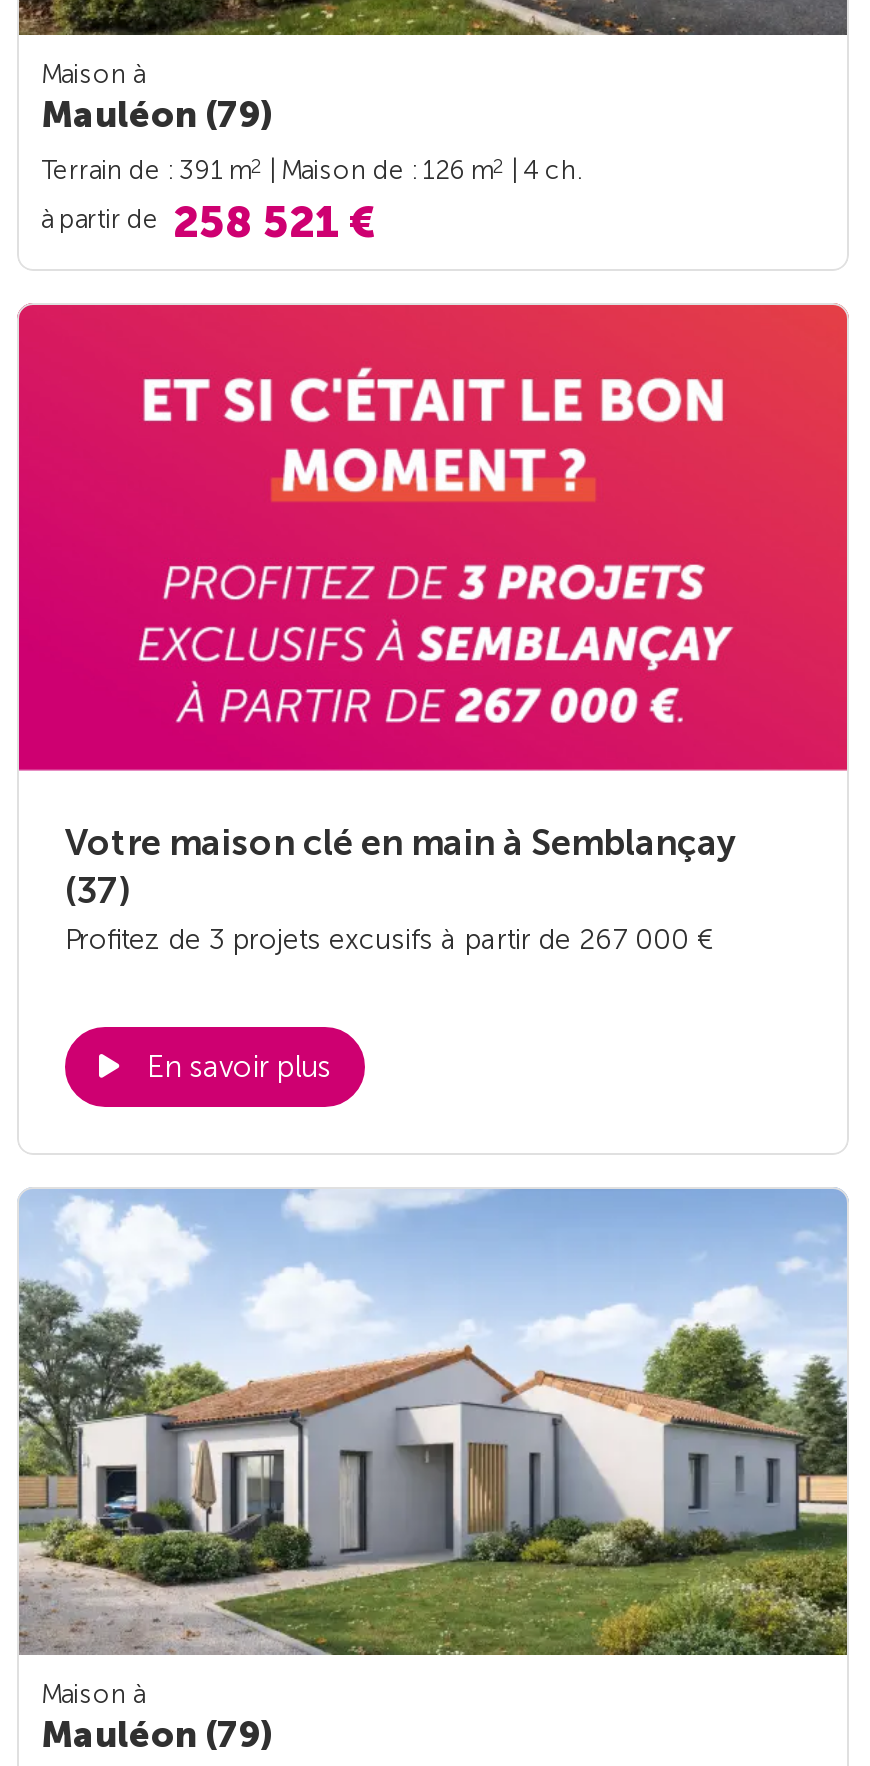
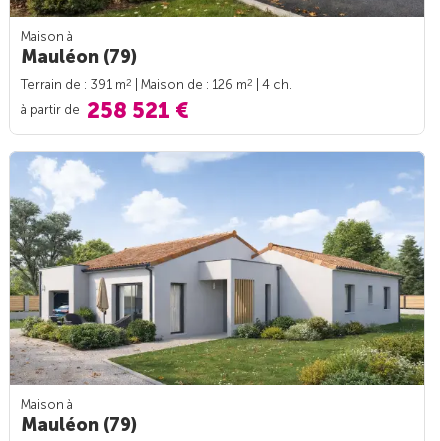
- [image]
- Votre maison clé en main à Semblançay
- (37)
- Profitez de 3 projets excusifs à partir de 267 000 €

- En savoir plus
